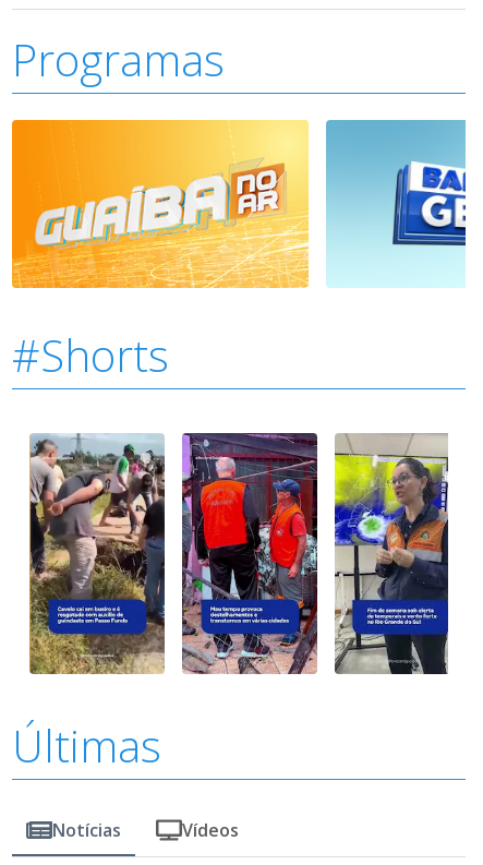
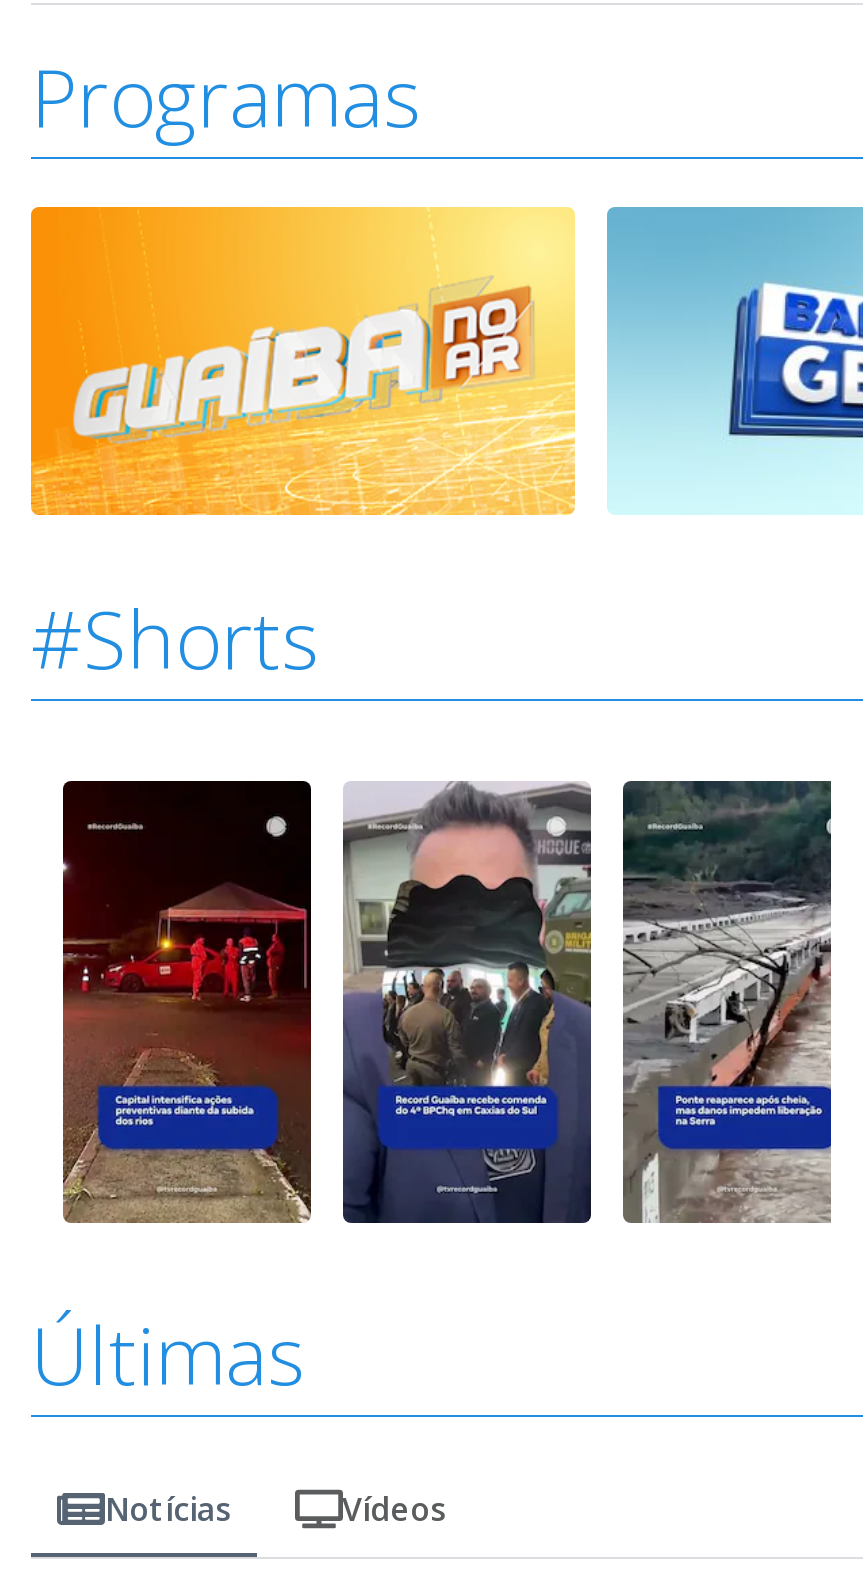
- [image]
+ [image]

- [image]
+ [image]

- [image]
+ [image]
